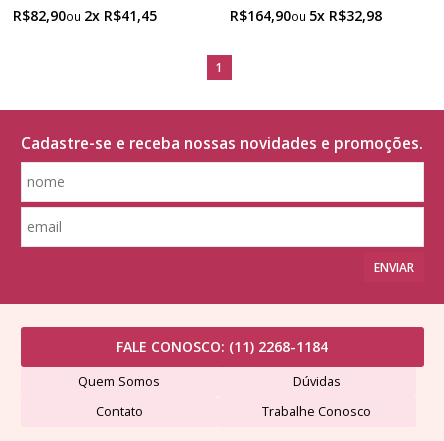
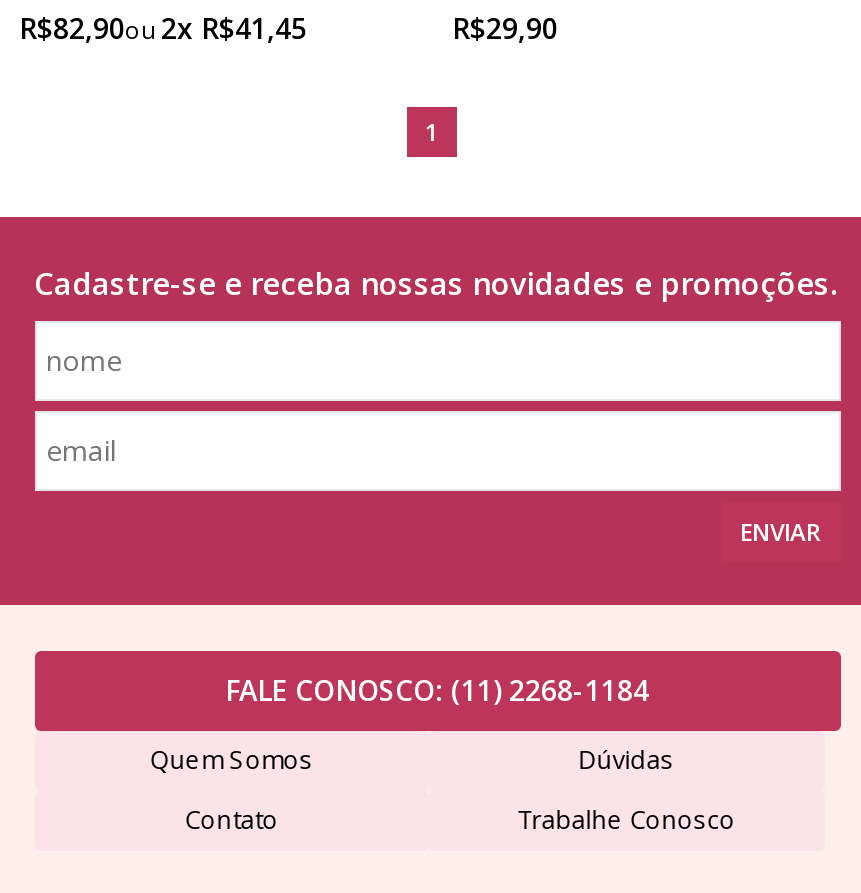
- R$164,90
- 5x R$32,98
+ R$29,90
